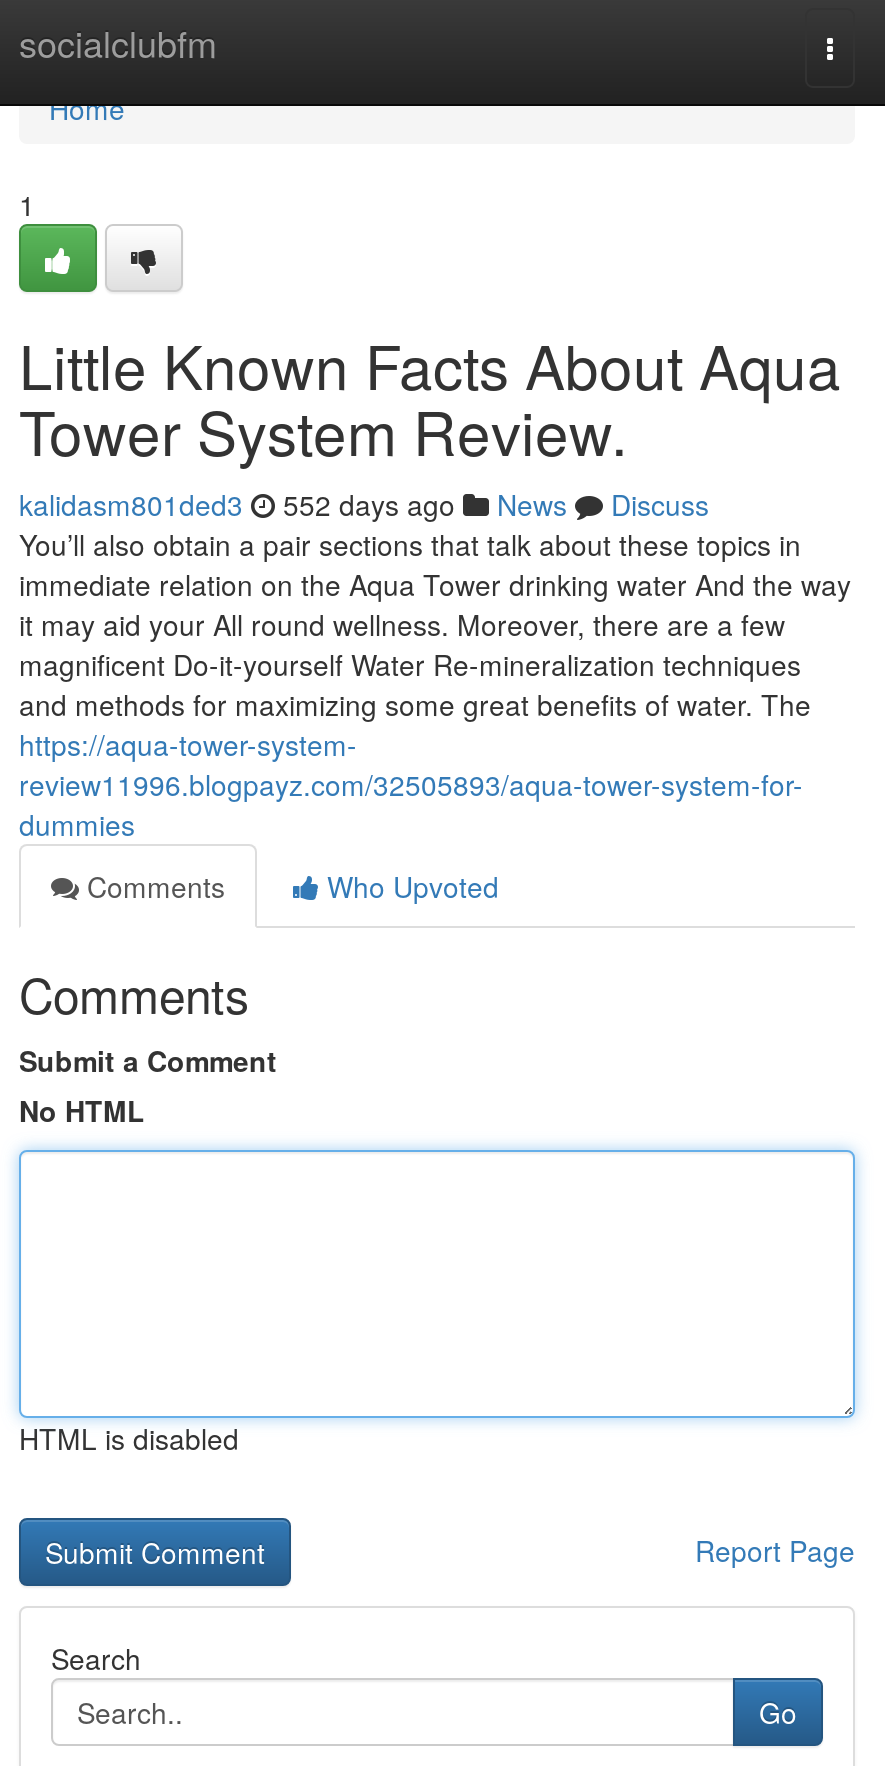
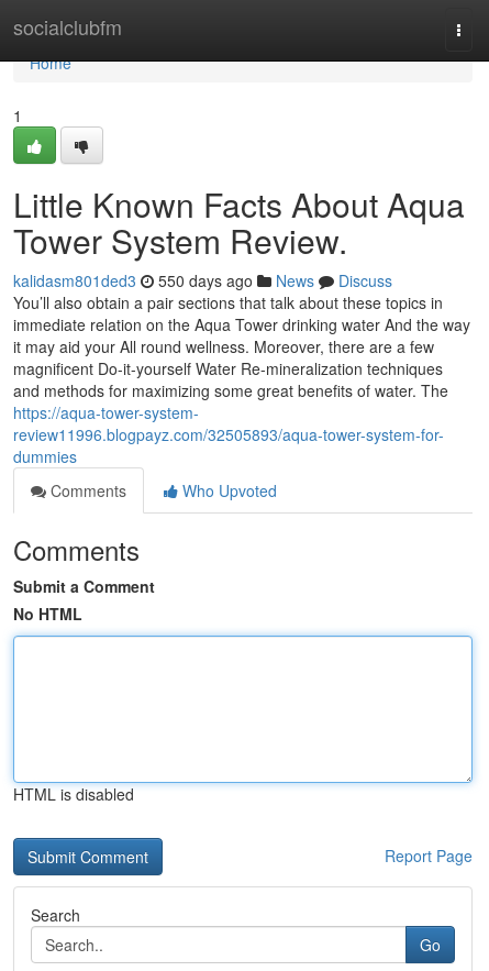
- kalidasm801ded3 552 days ago News Discuss
+ kalidasm801ded3 550 days ago News Discuss
